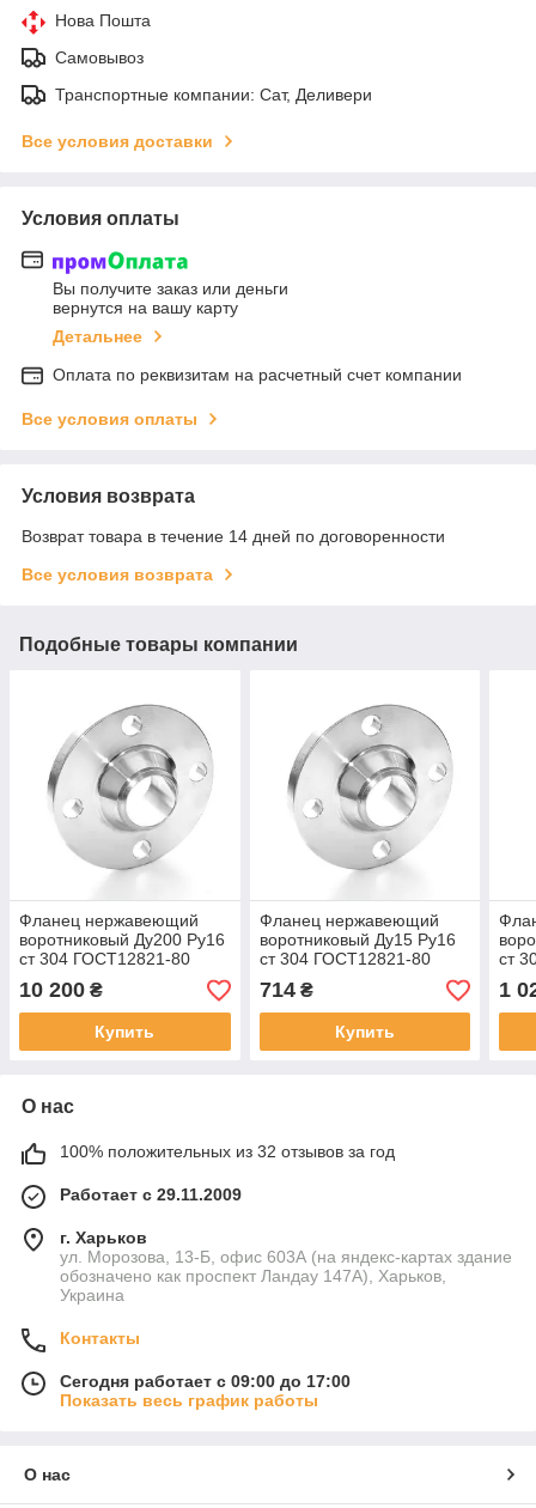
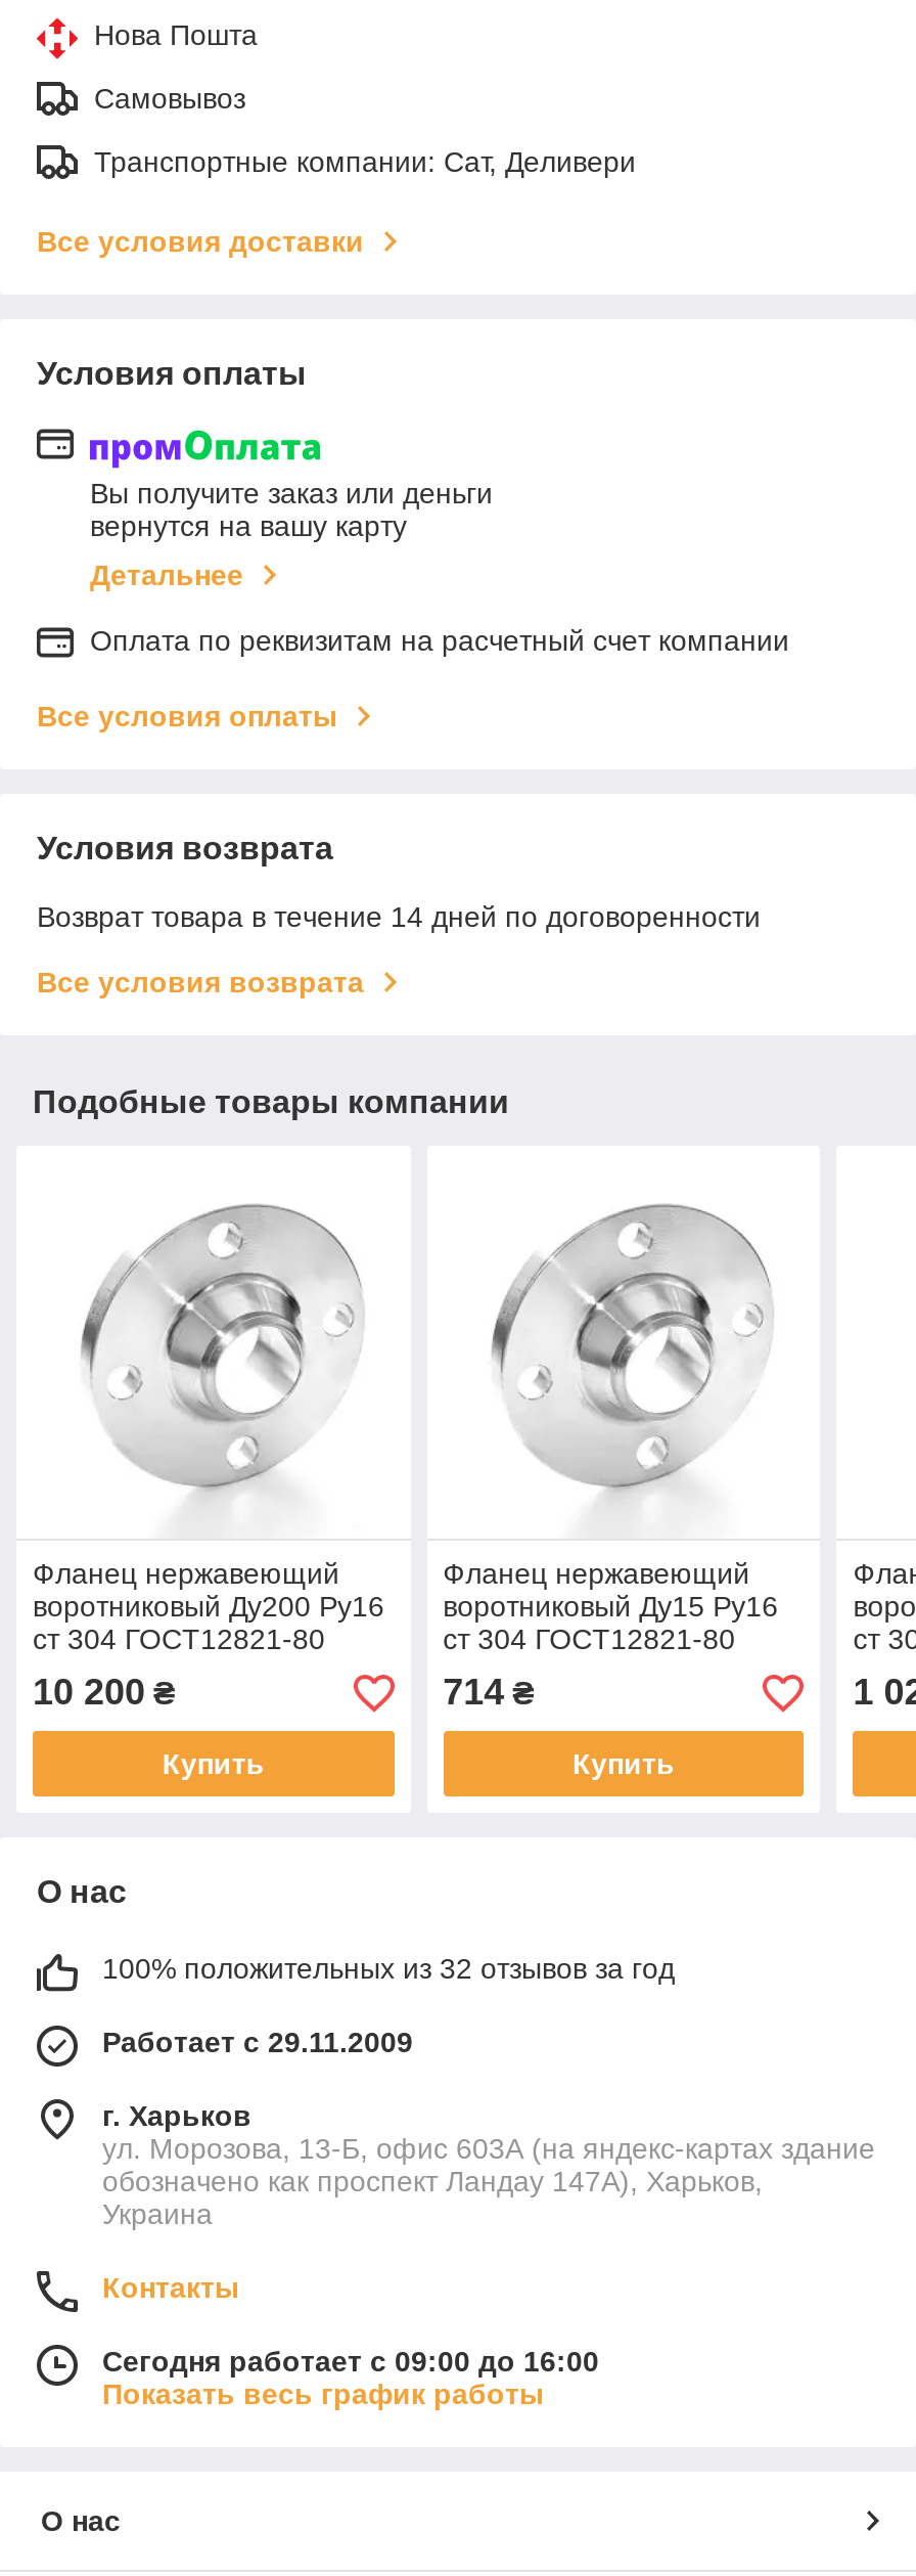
- Сегодня работает с 09:00 до 17:00
+ Сегодня работает с 09:00 до 16:00
